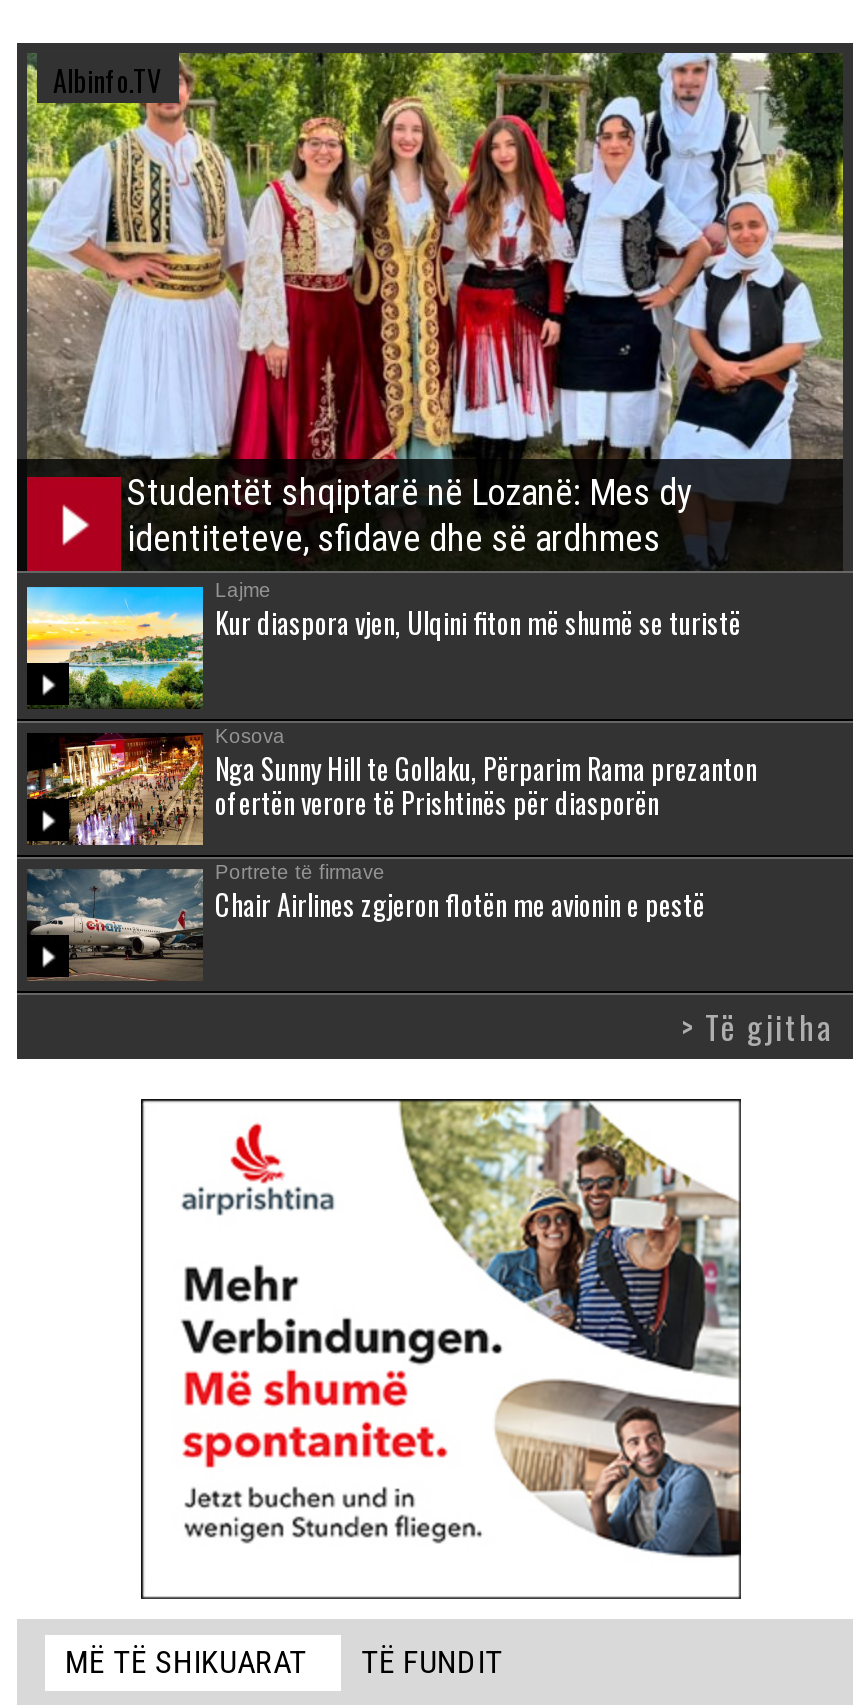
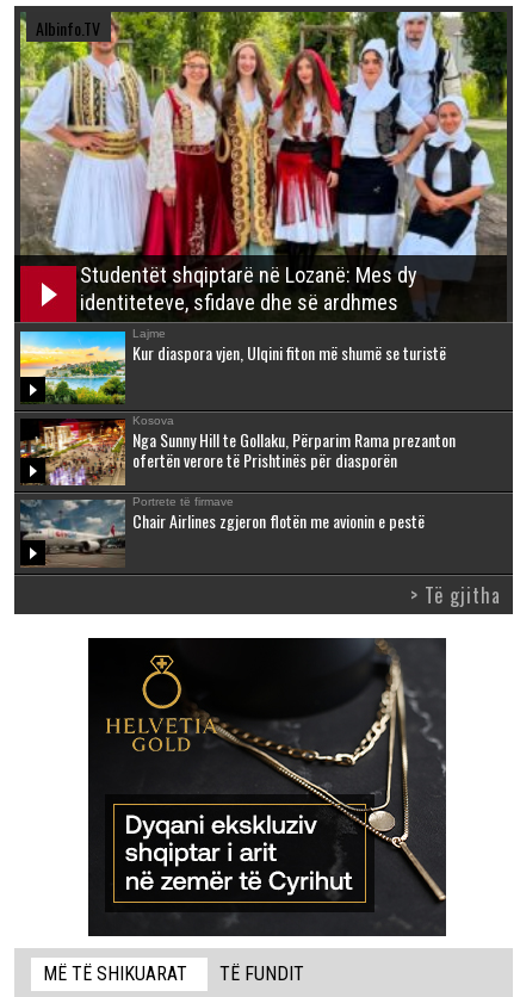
- [image]
+ [image]
